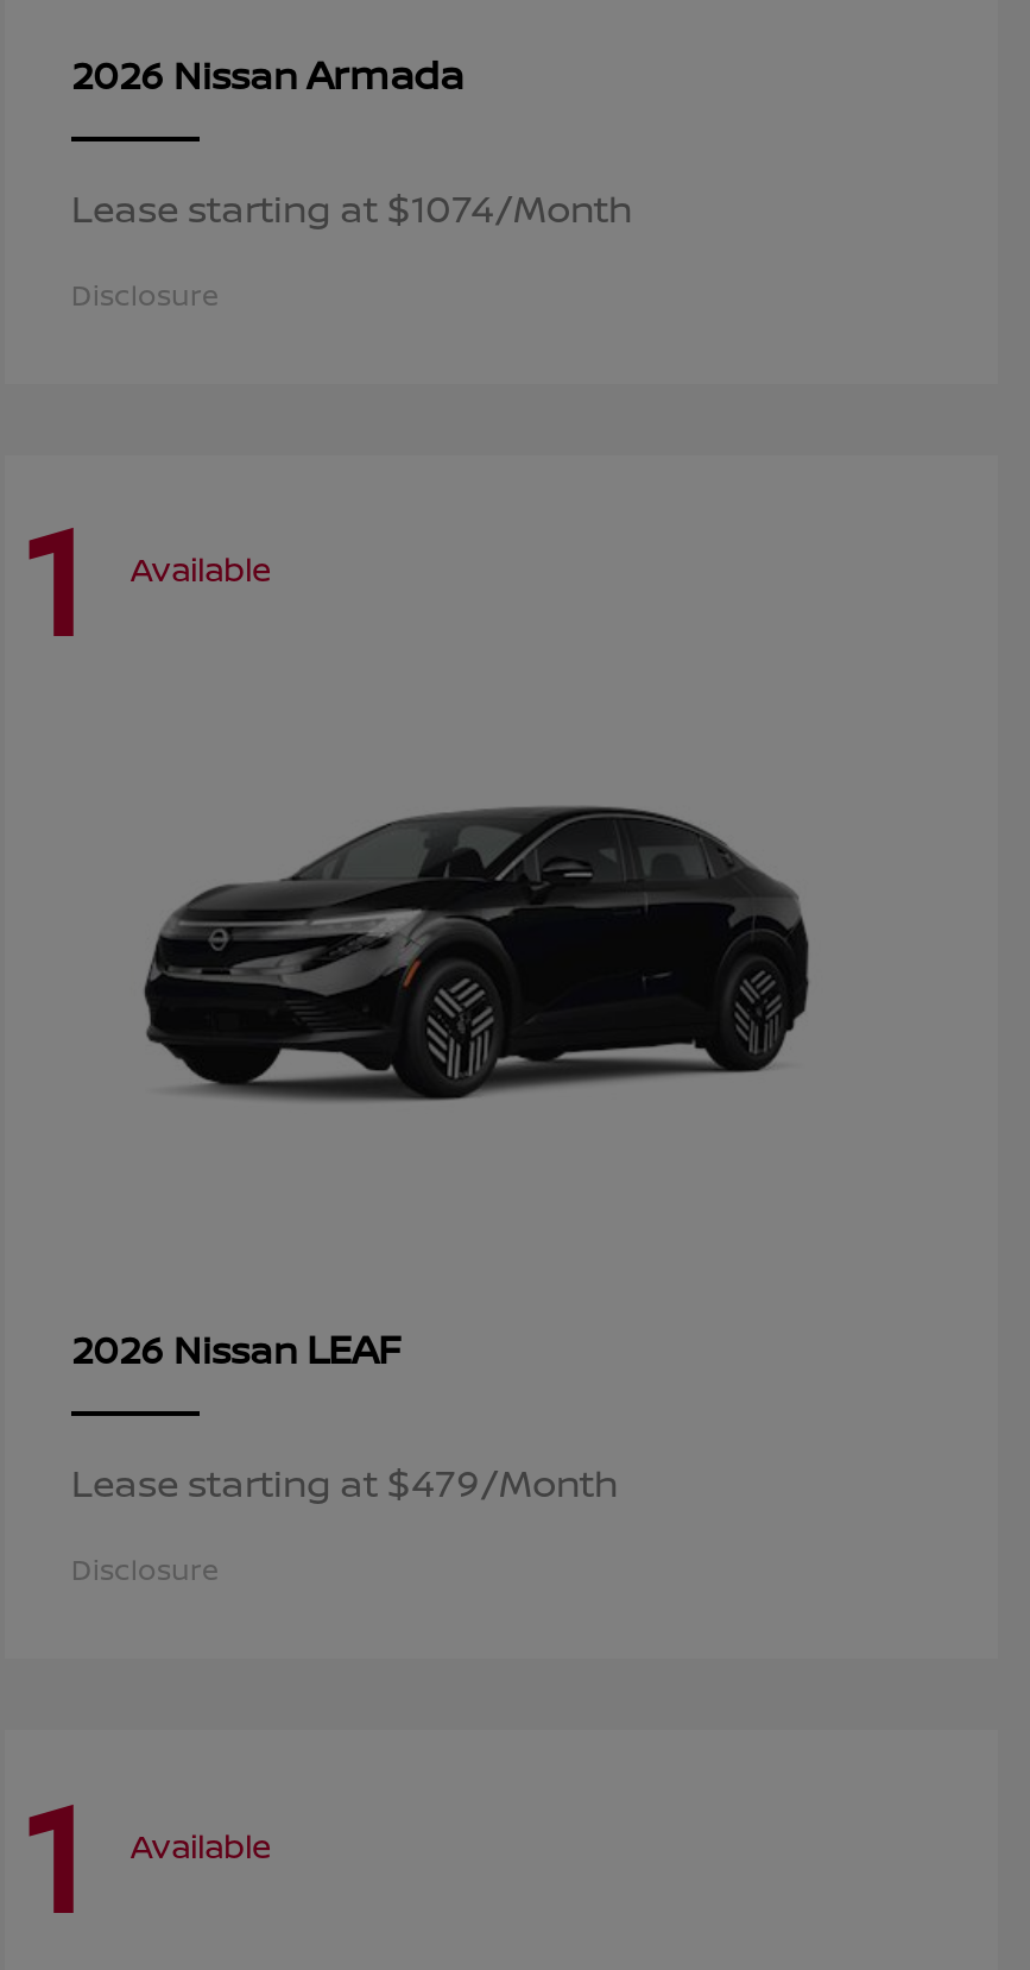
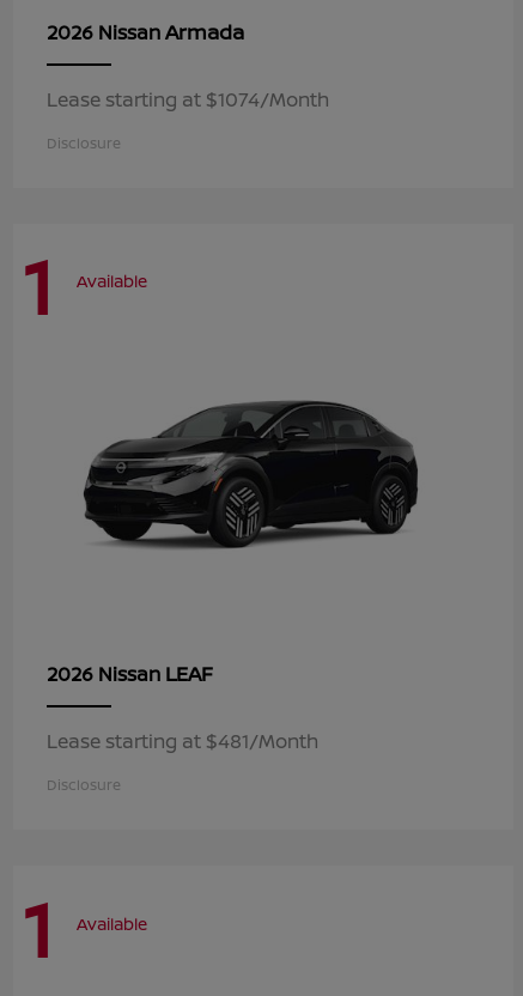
- Lease starting at $479/Month
+ Lease starting at $481/Month
